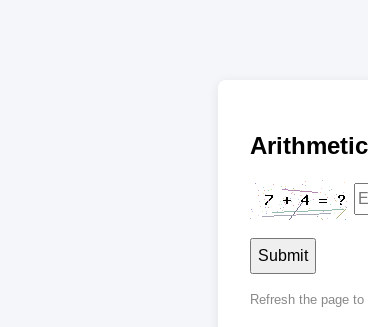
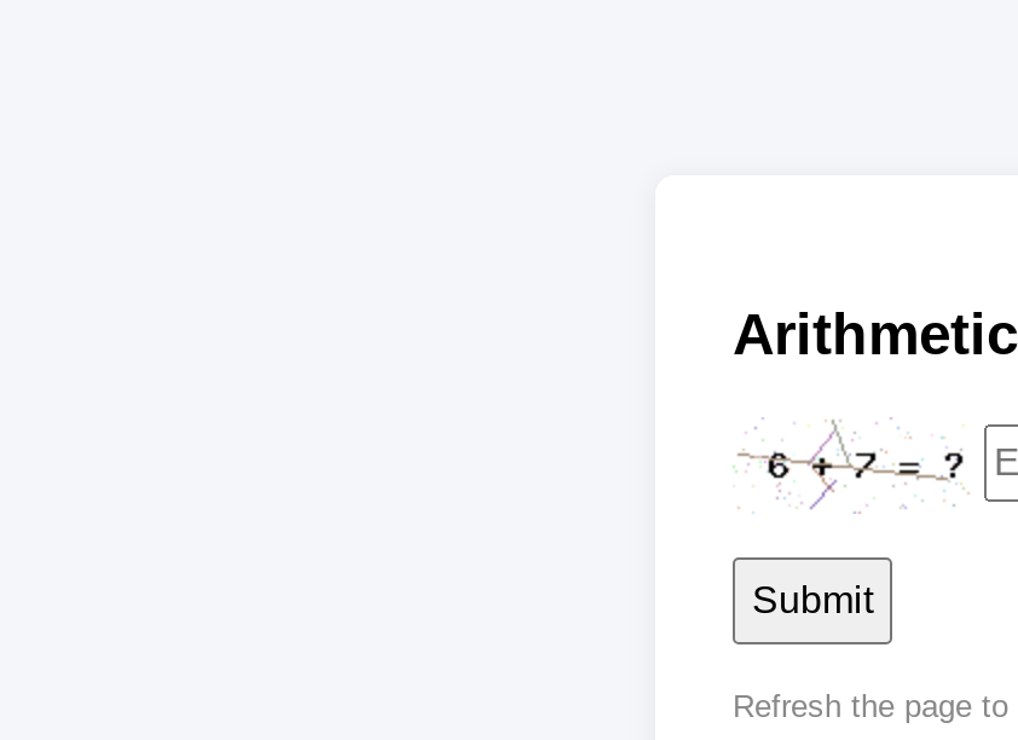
- [image]
+ [image]
